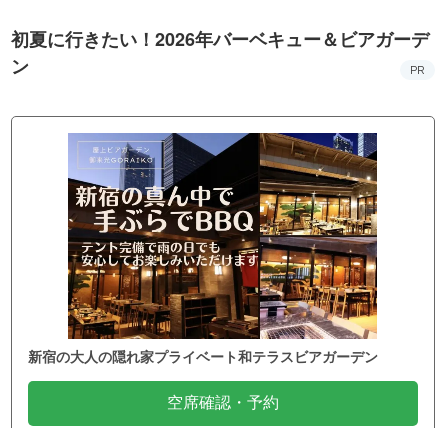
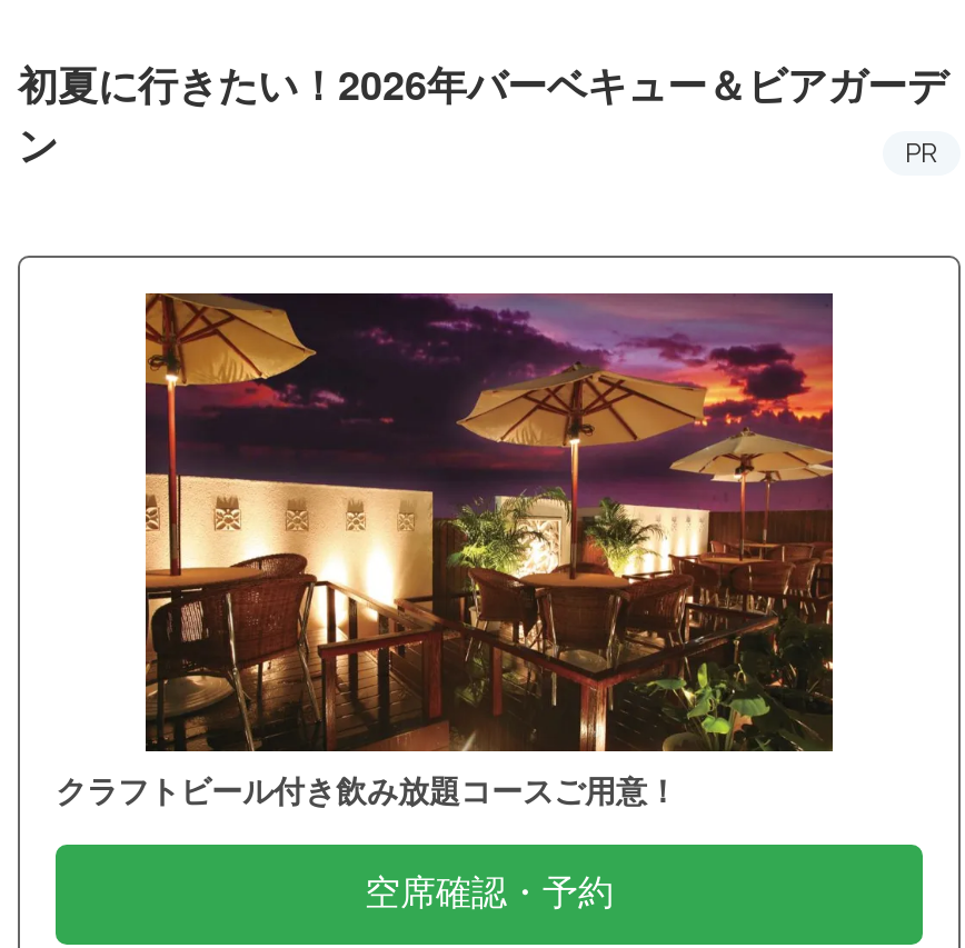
- [image]
- 新宿の大人の隠れ家プライベート和テラスビアガーデン
+ [image]
+ クラフトビール付き飲み放題コースご用意！
